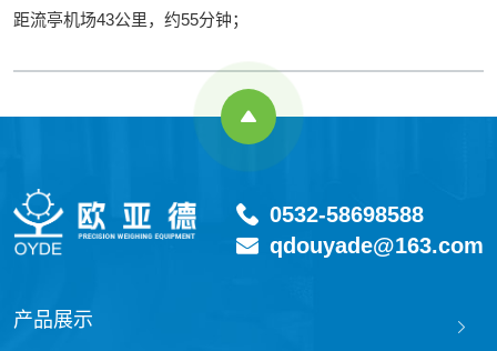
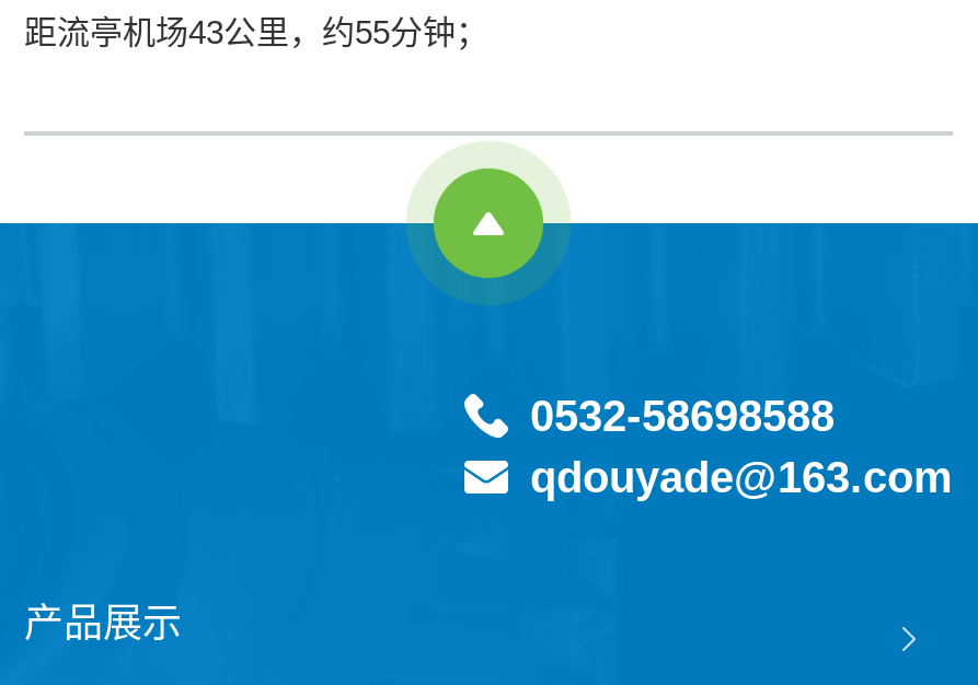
- [image]

- [image]
